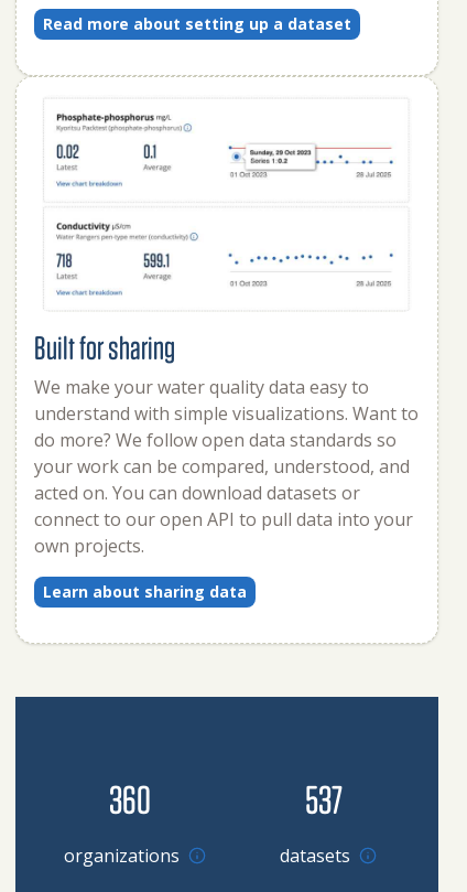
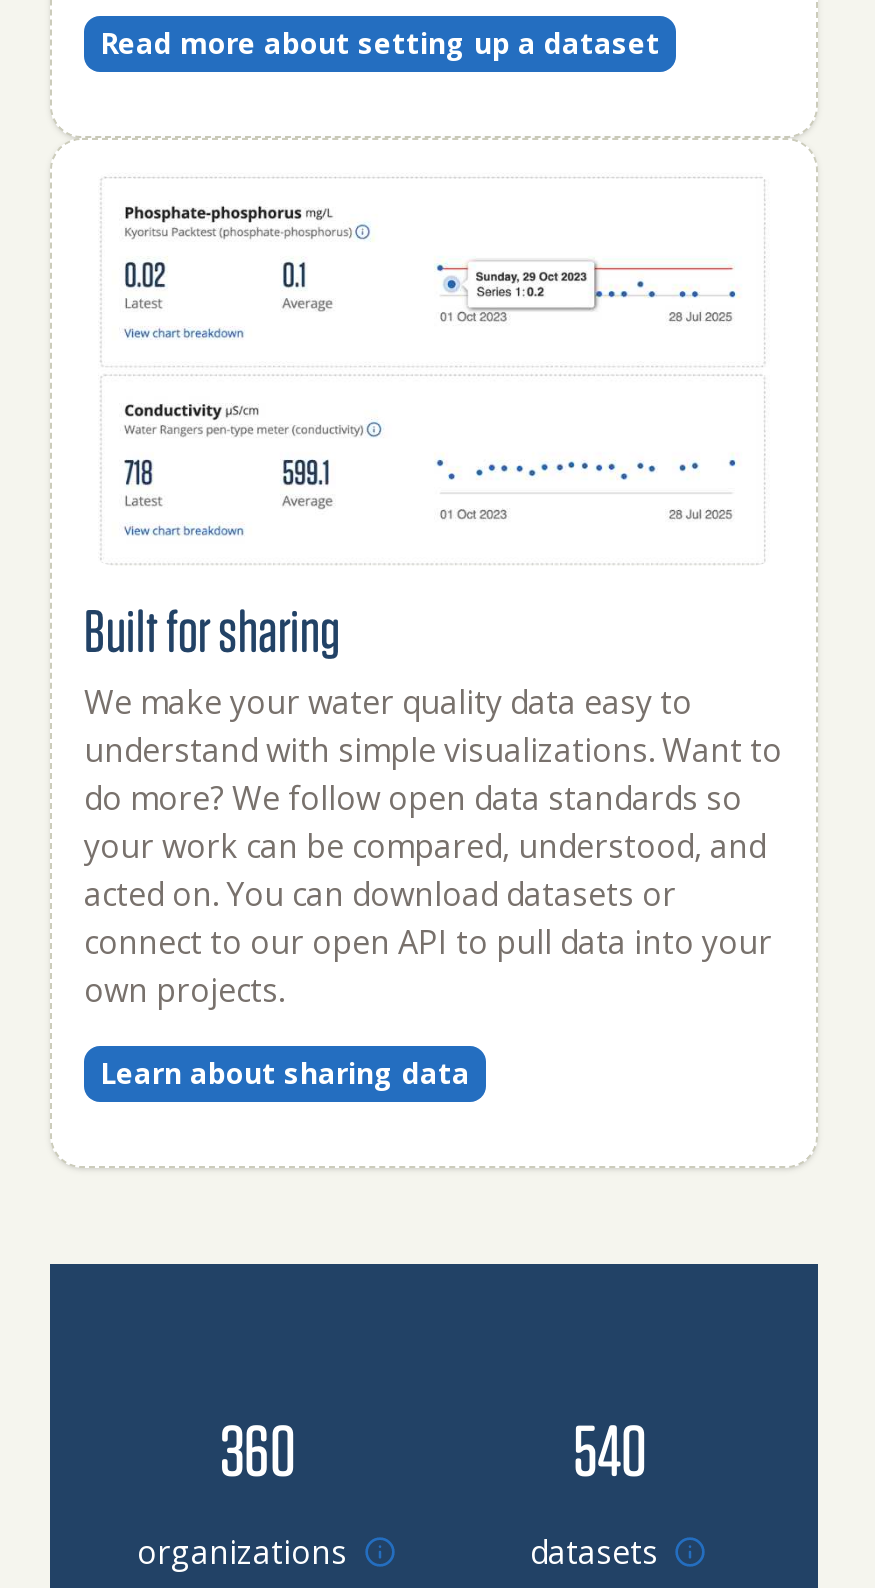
- 537
+ 540
